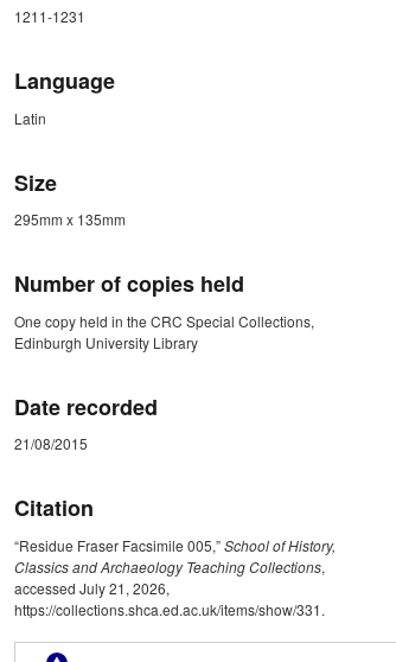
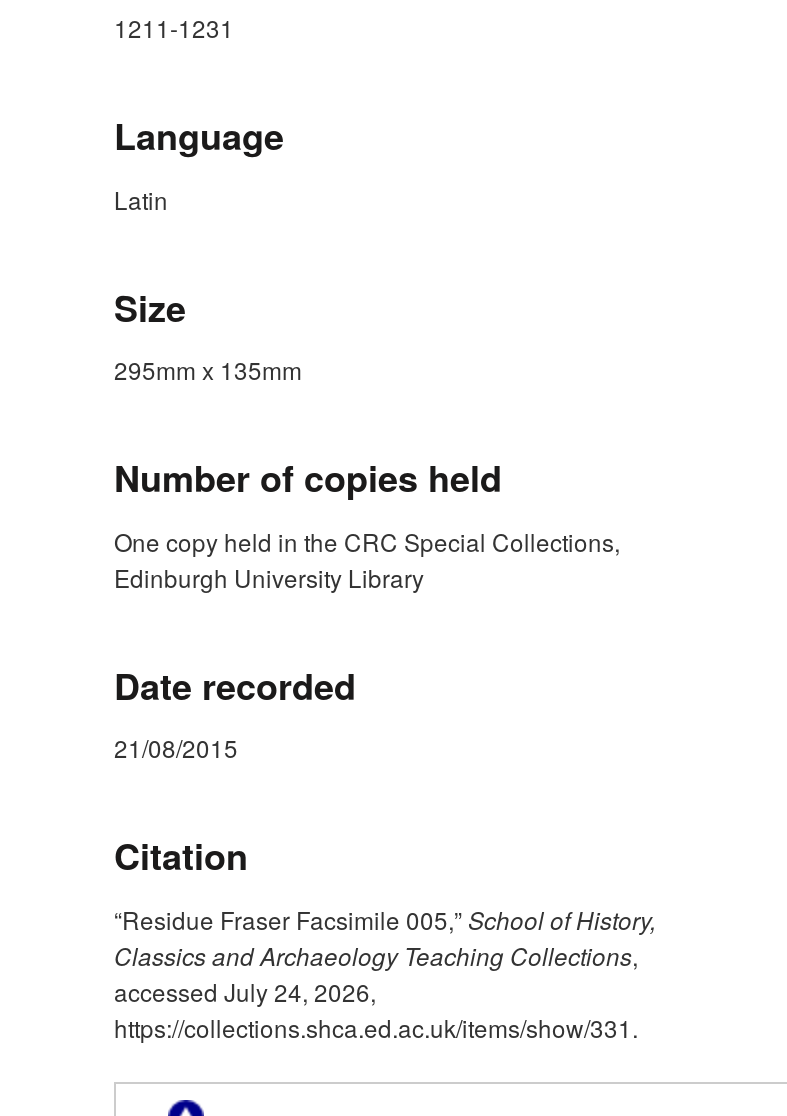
- accessed July 21, 2026,
+ accessed July 24, 2026,
